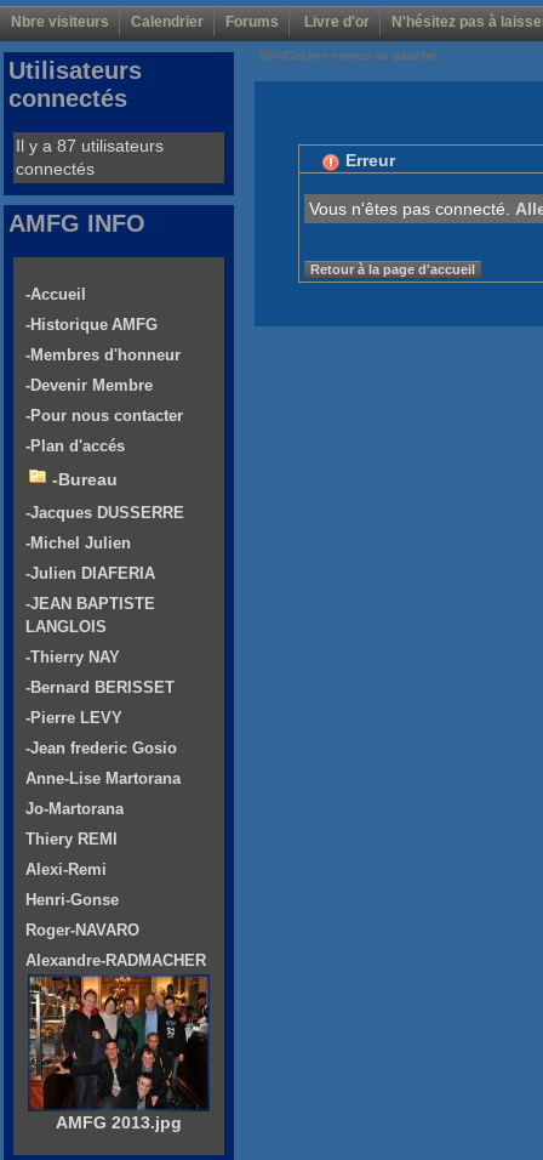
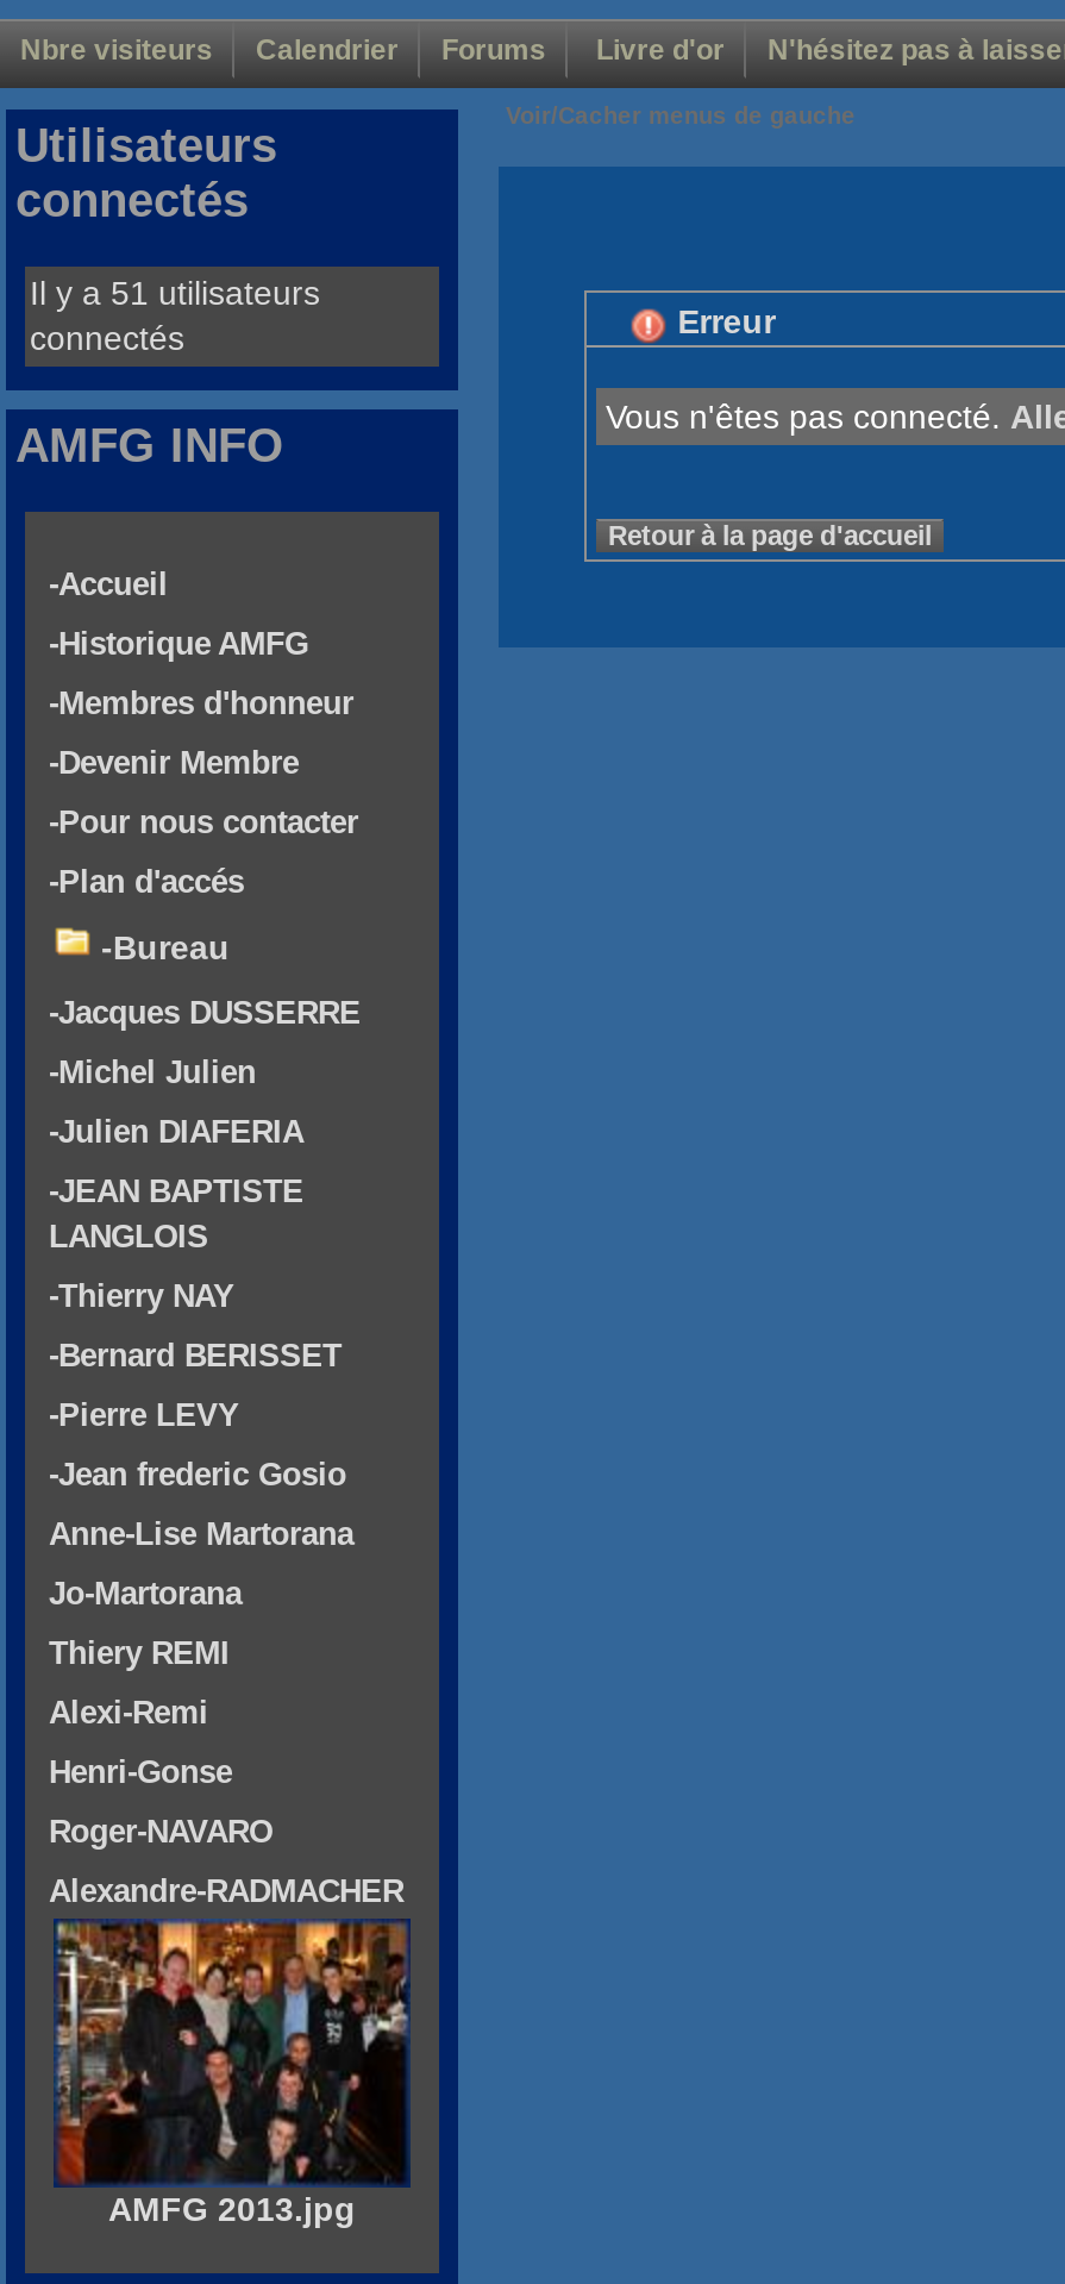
- Il y a 87 utilisateurs
+ Il y a 51 utilisateurs
